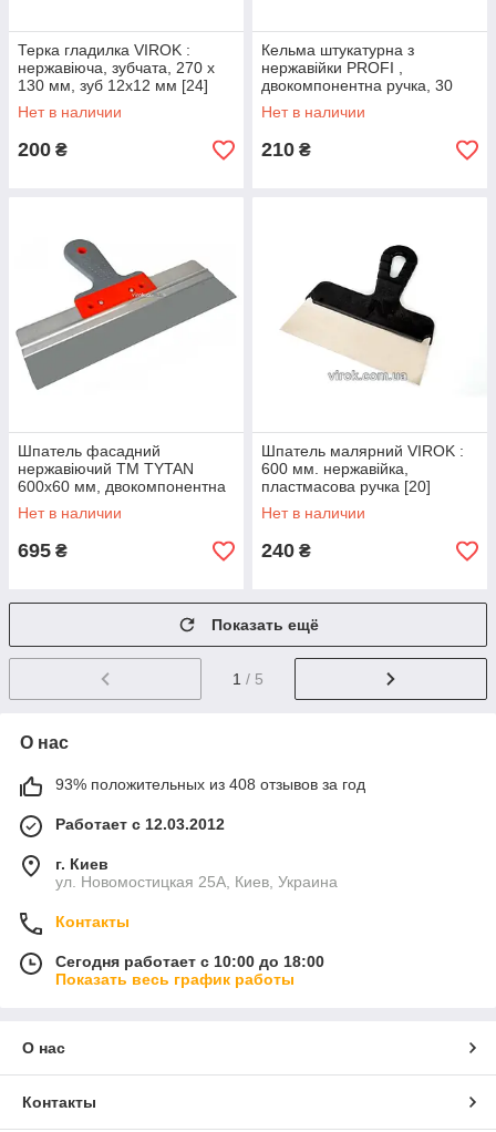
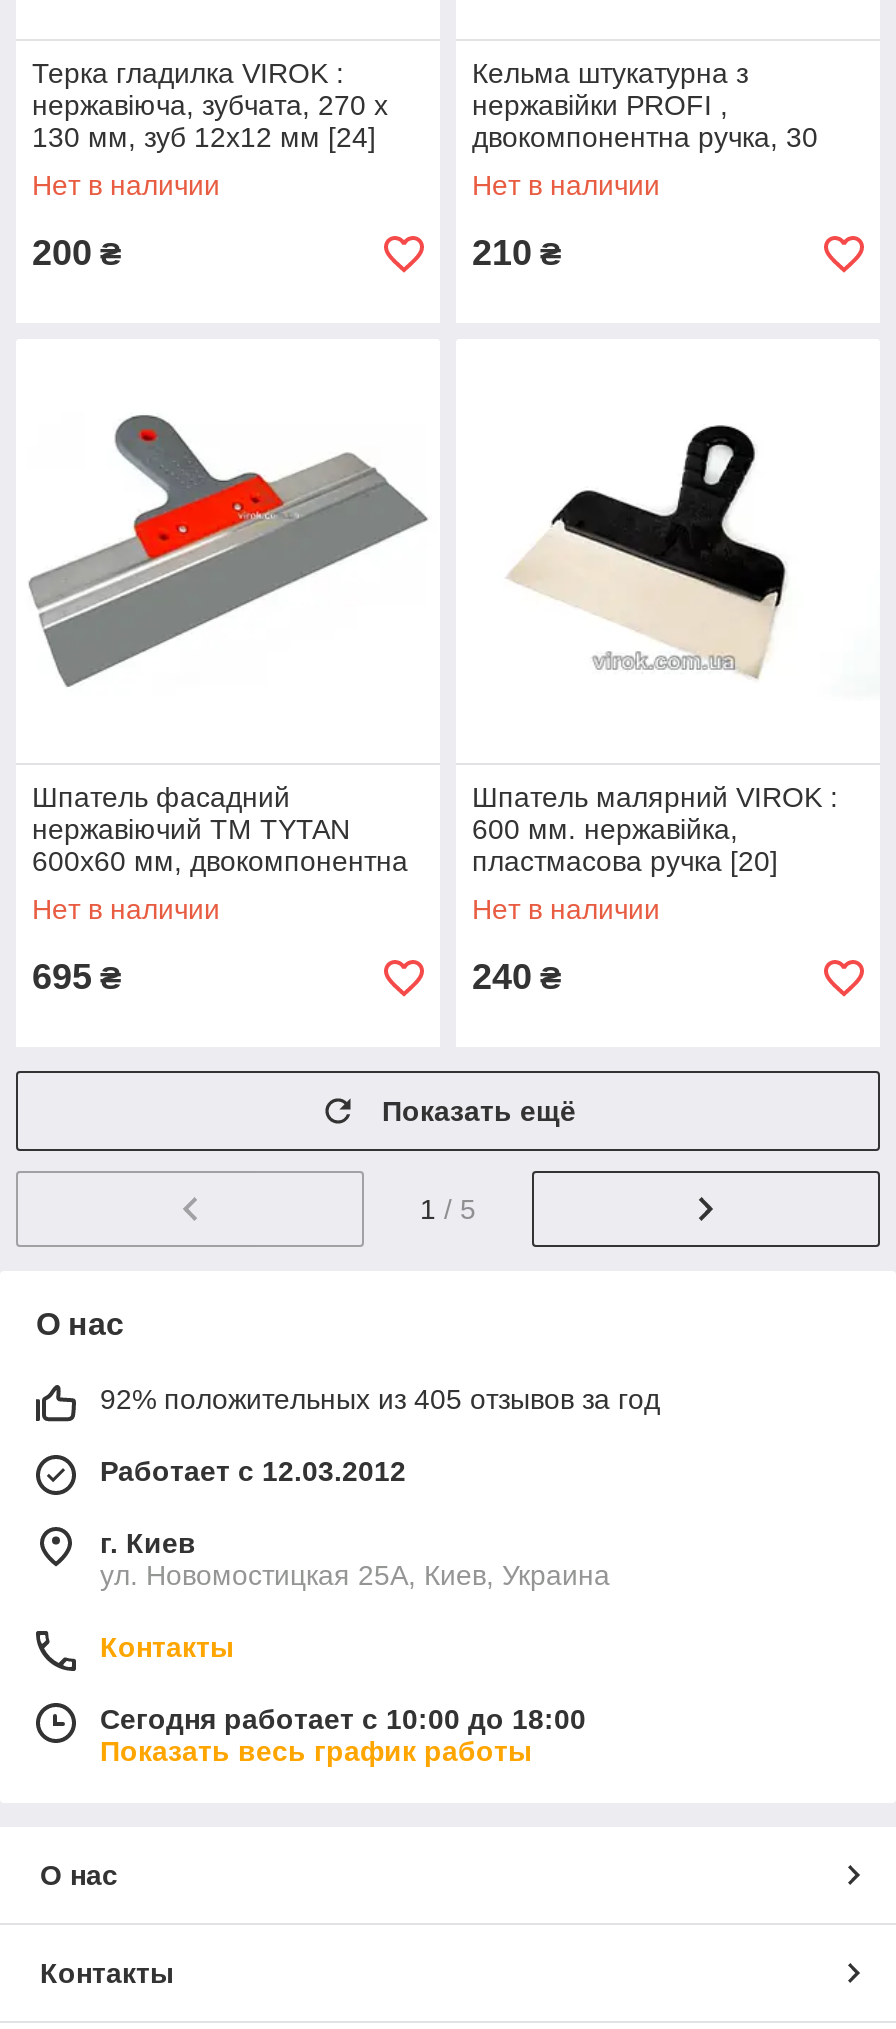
- 93% положительных из 408 отзывов за год
+ 92% положительных из 405 отзывов за год
